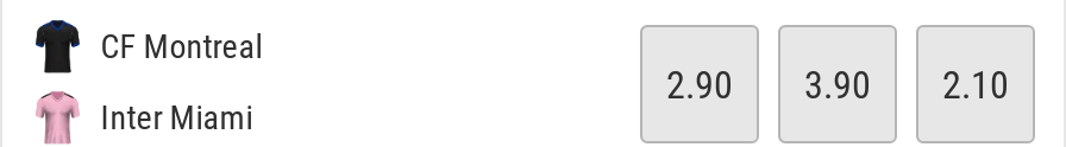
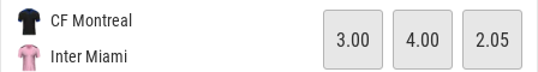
- 2.90
- 3.90
- 2.10
+ 3.00
+ 4.00
+ 2.05
